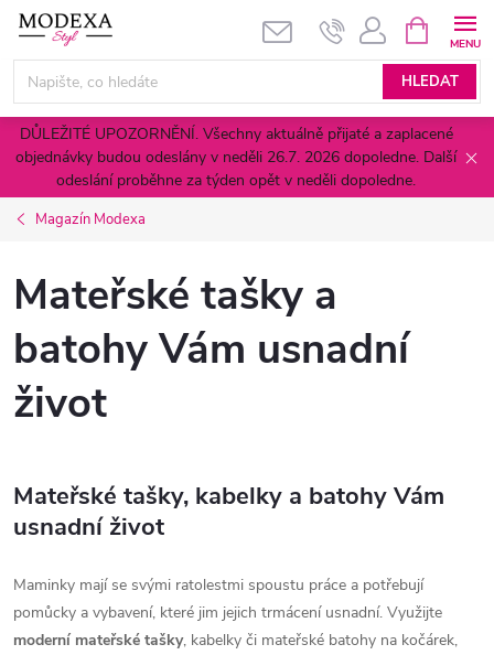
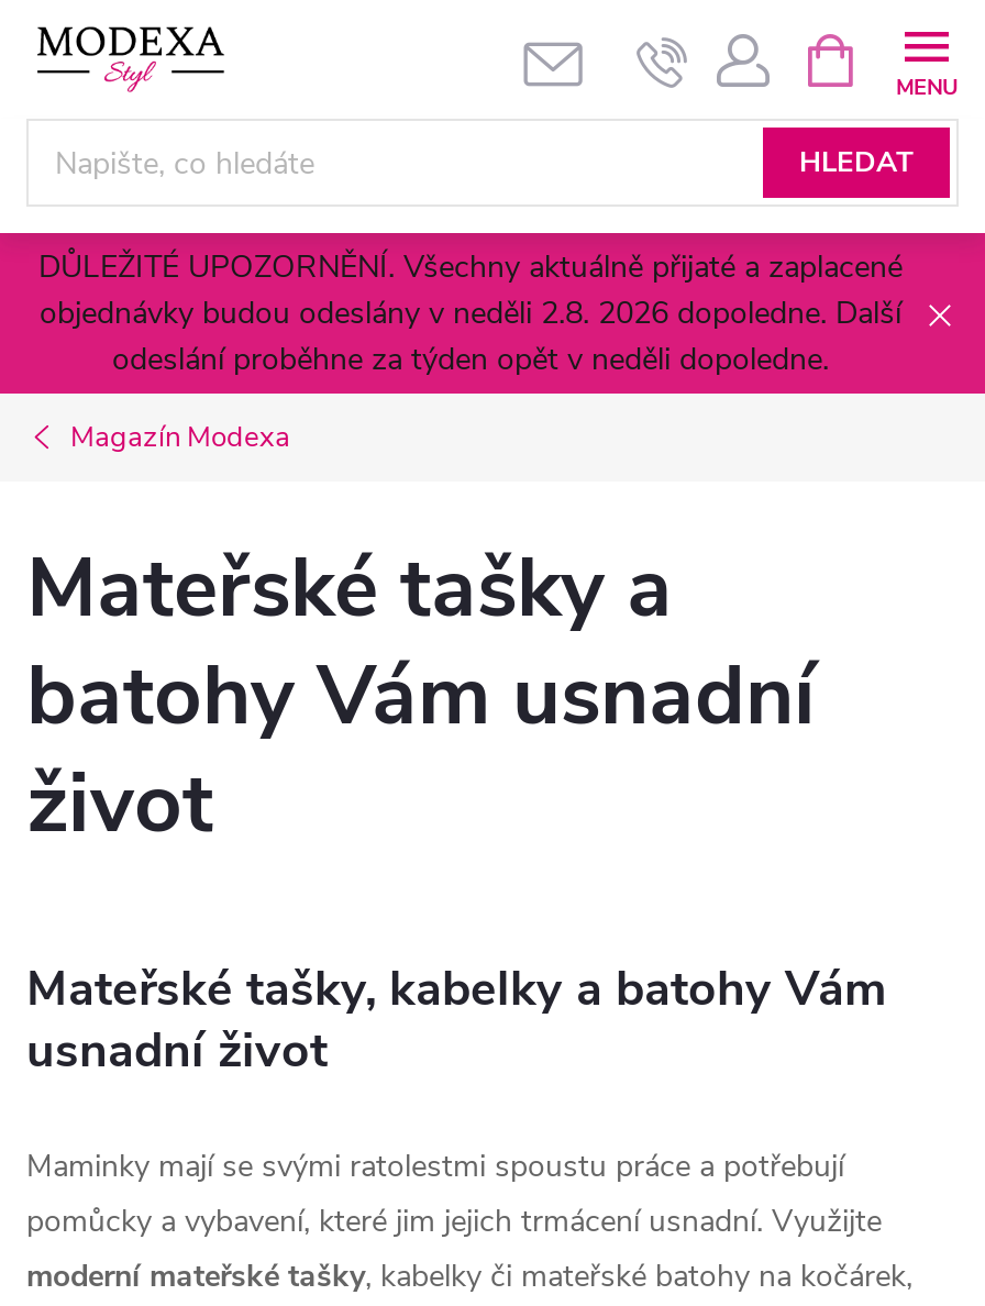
- objednávky budou odeslány v neděli 26.7. 2026 dopoledne. Další
+ objednávky budou odeslány v neděli 2.8. 2026 dopoledne. Další
